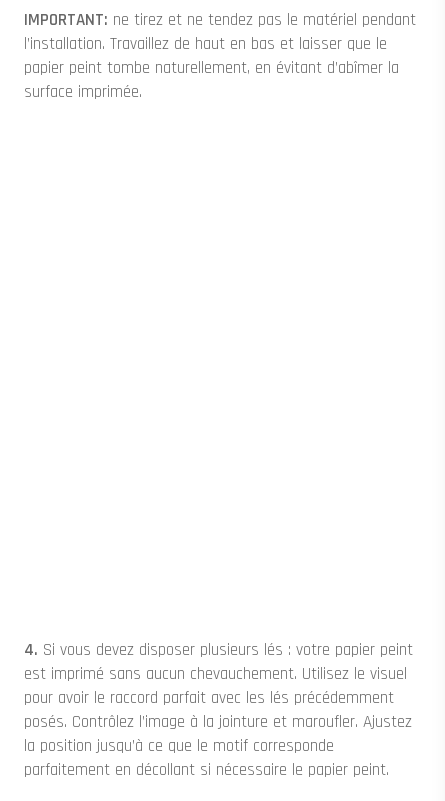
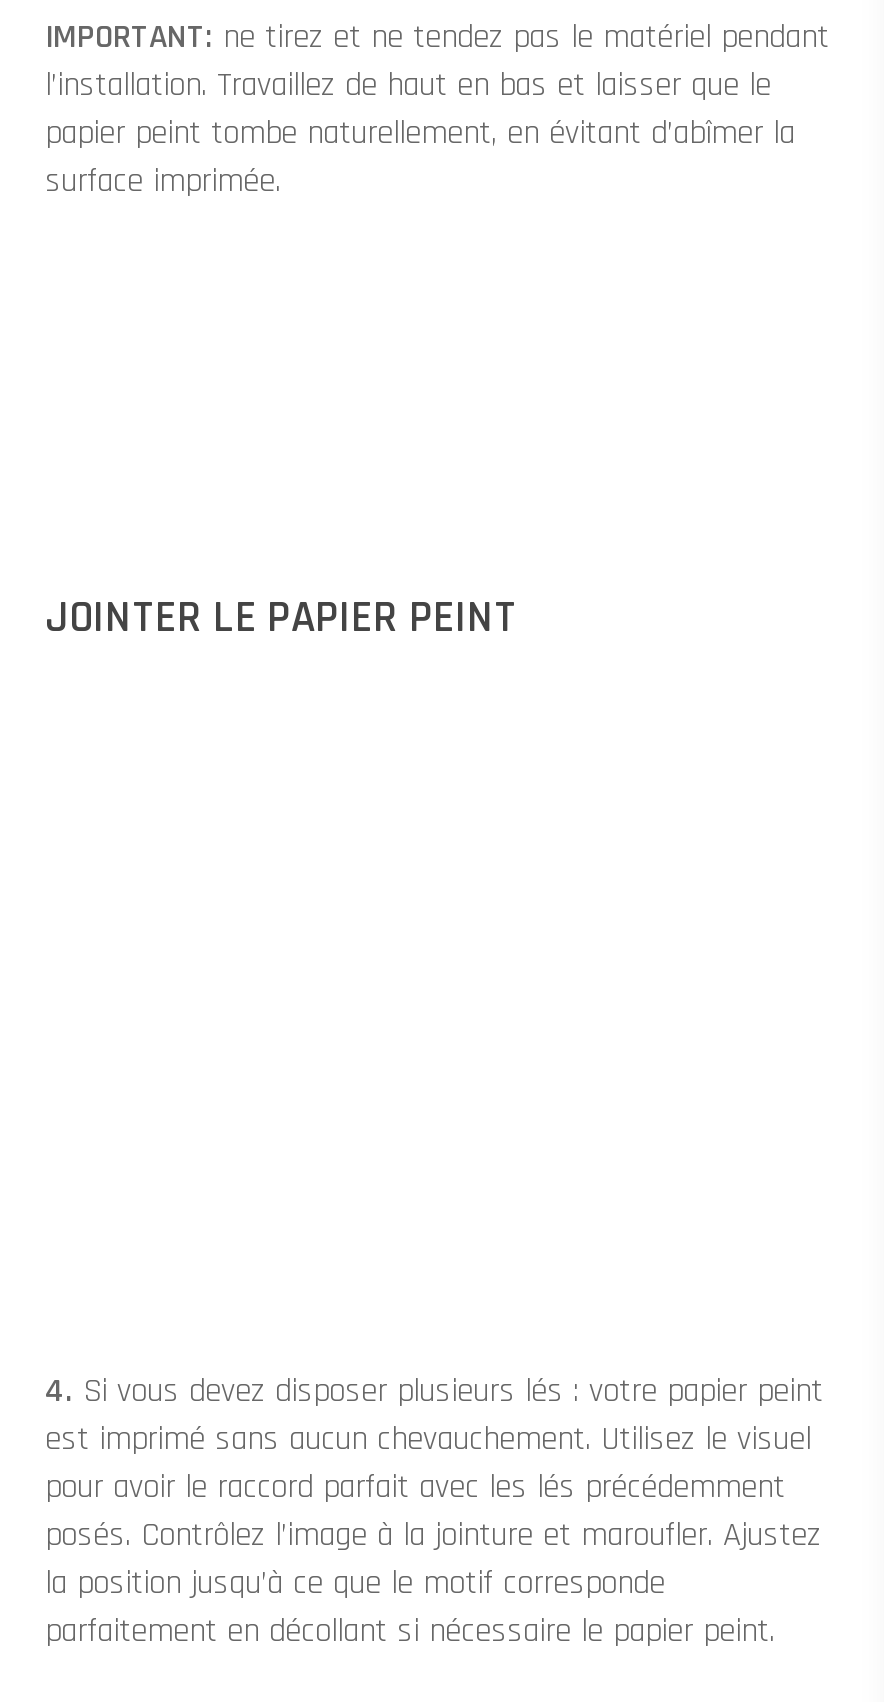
+ JOINTER LE PAPIER PEINT
